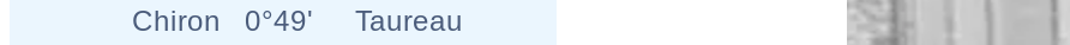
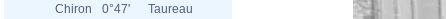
- Chiron 0°49' Taureau
+ Chiron 0°47' Taureau
